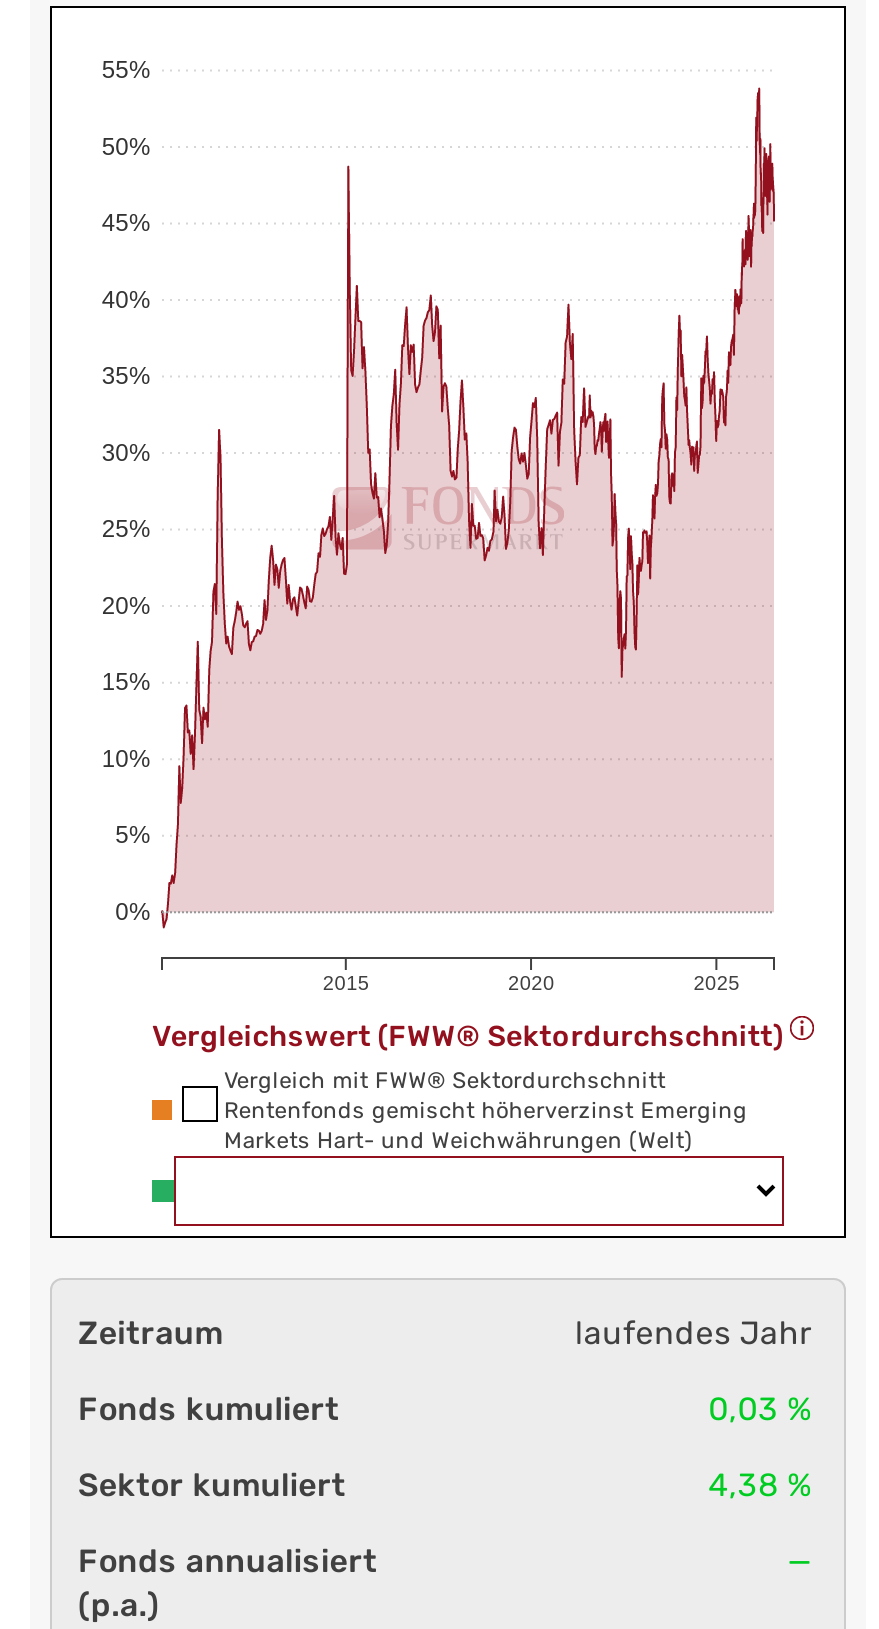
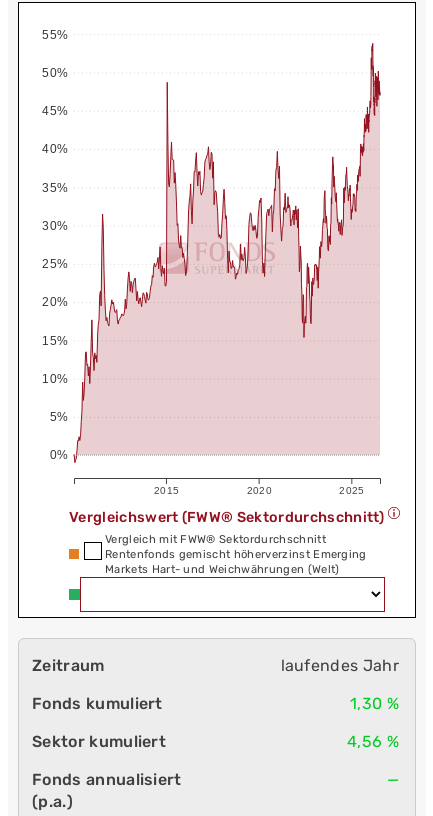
- 0,03 %
+ 1,30 %

- 4,38 %
+ 4,56 %
